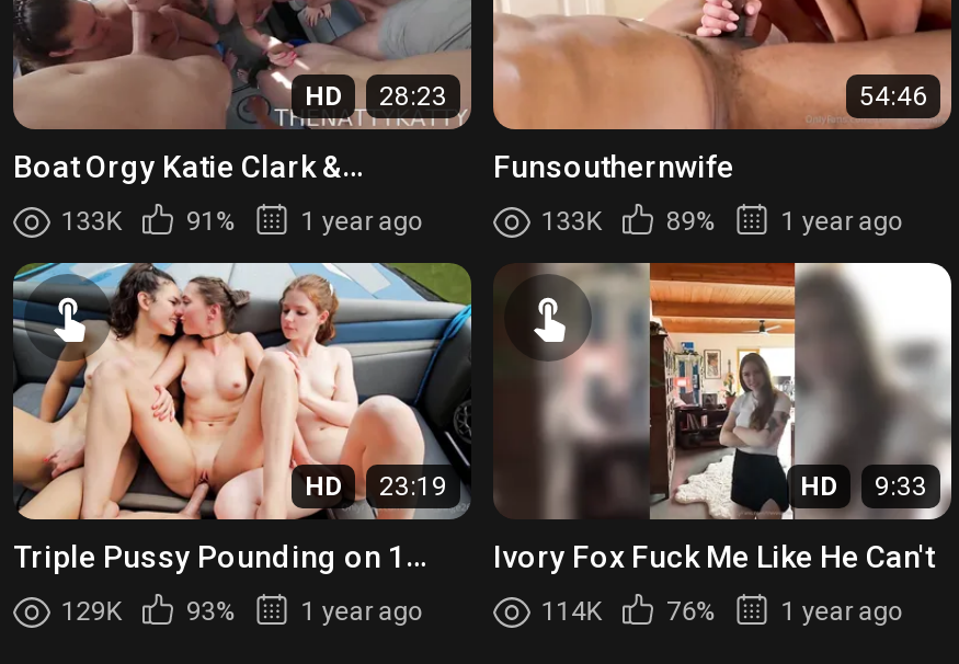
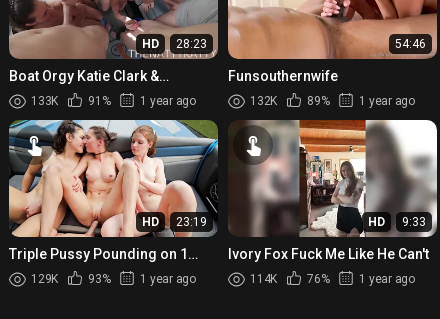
- 133K
+ 132K
